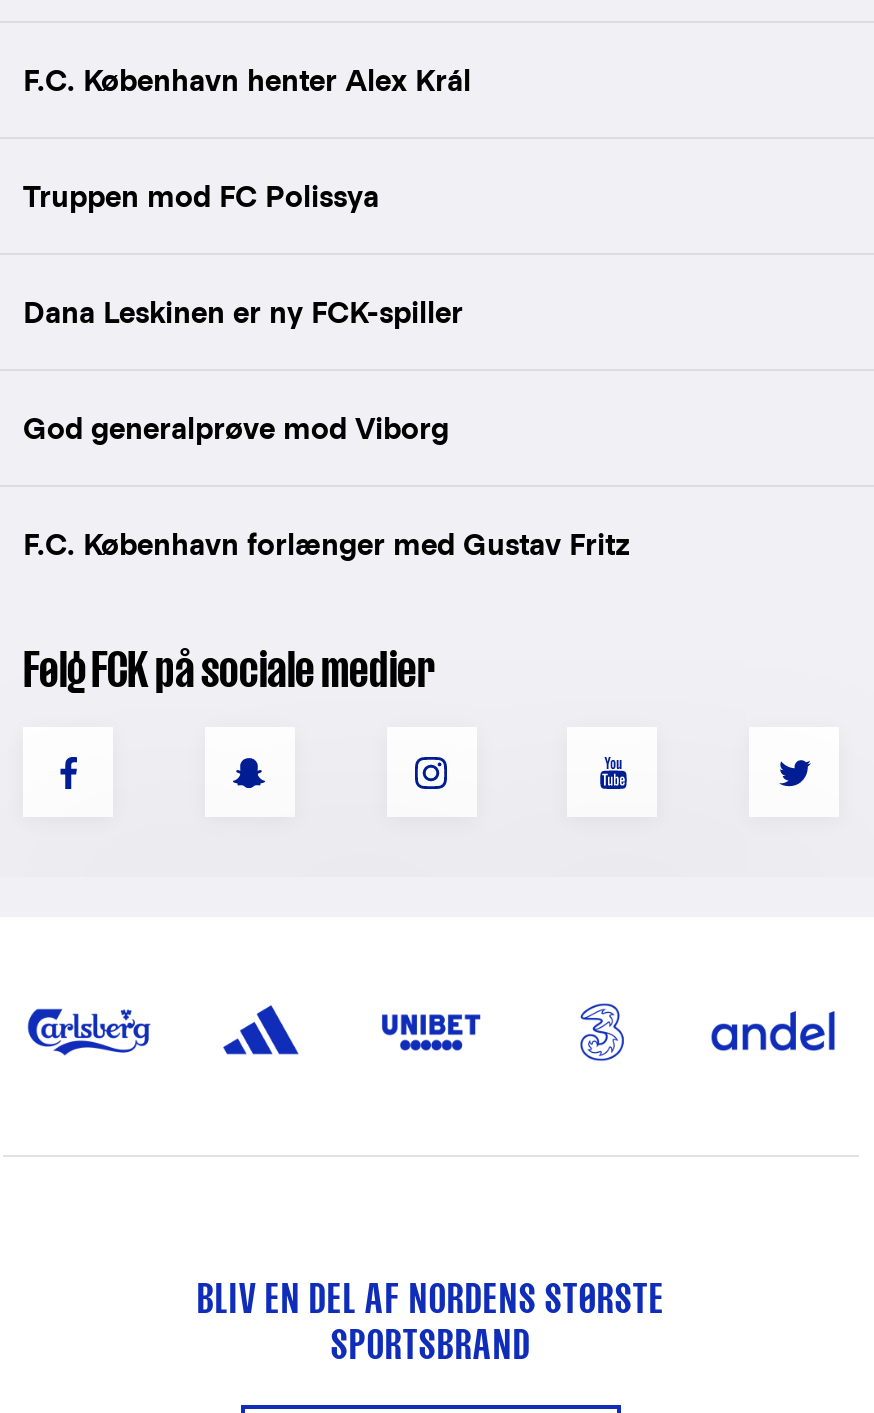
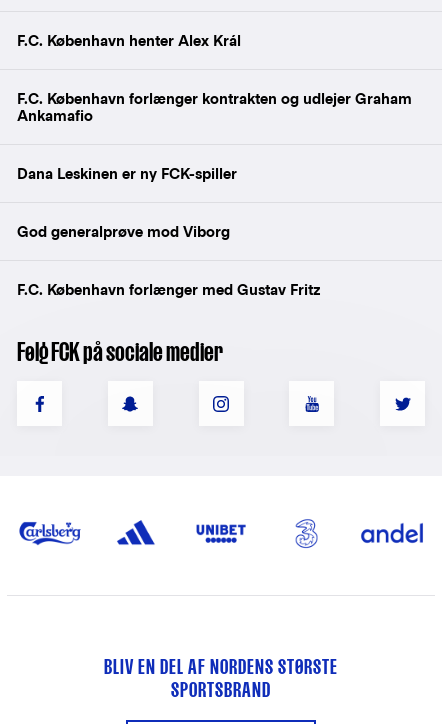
- Truppen mod FC Polissya
+ F.C. København forlænger kontrakten og udlejer Graham
+ Ankamafio
